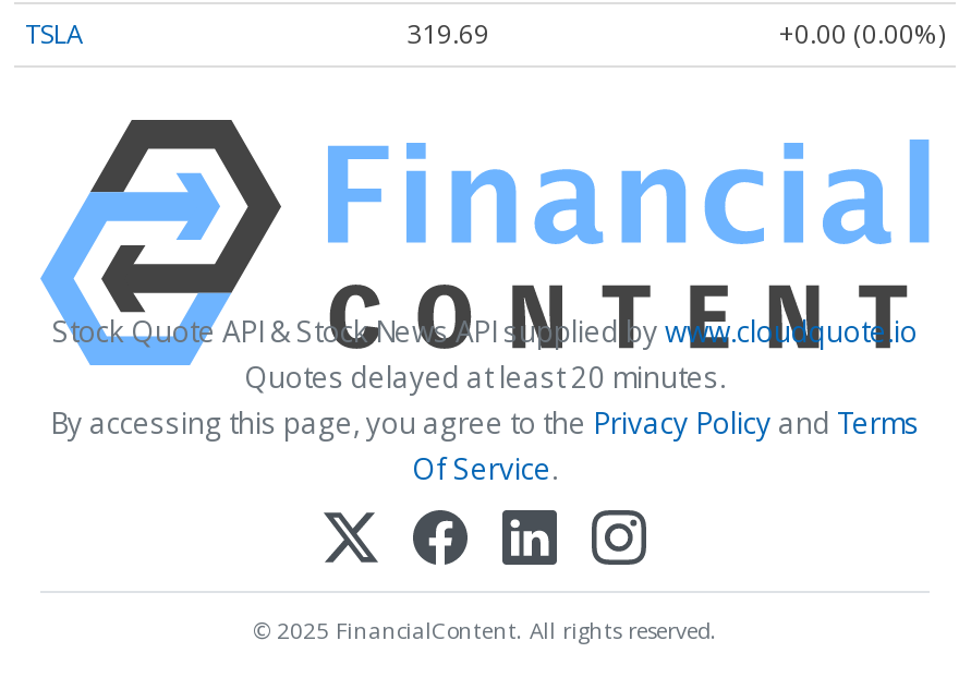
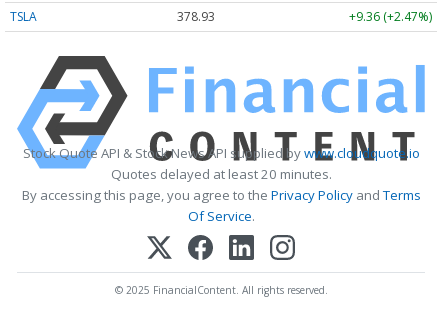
- 319.69
+ 378.93

- +0.00 (0.00%)
+ +9.36 (+2.47%)
